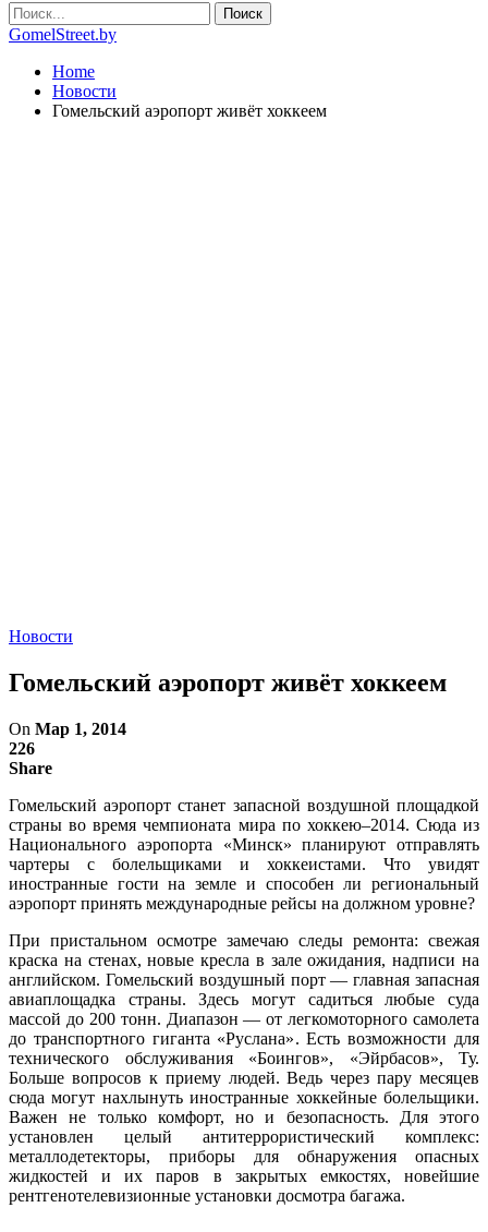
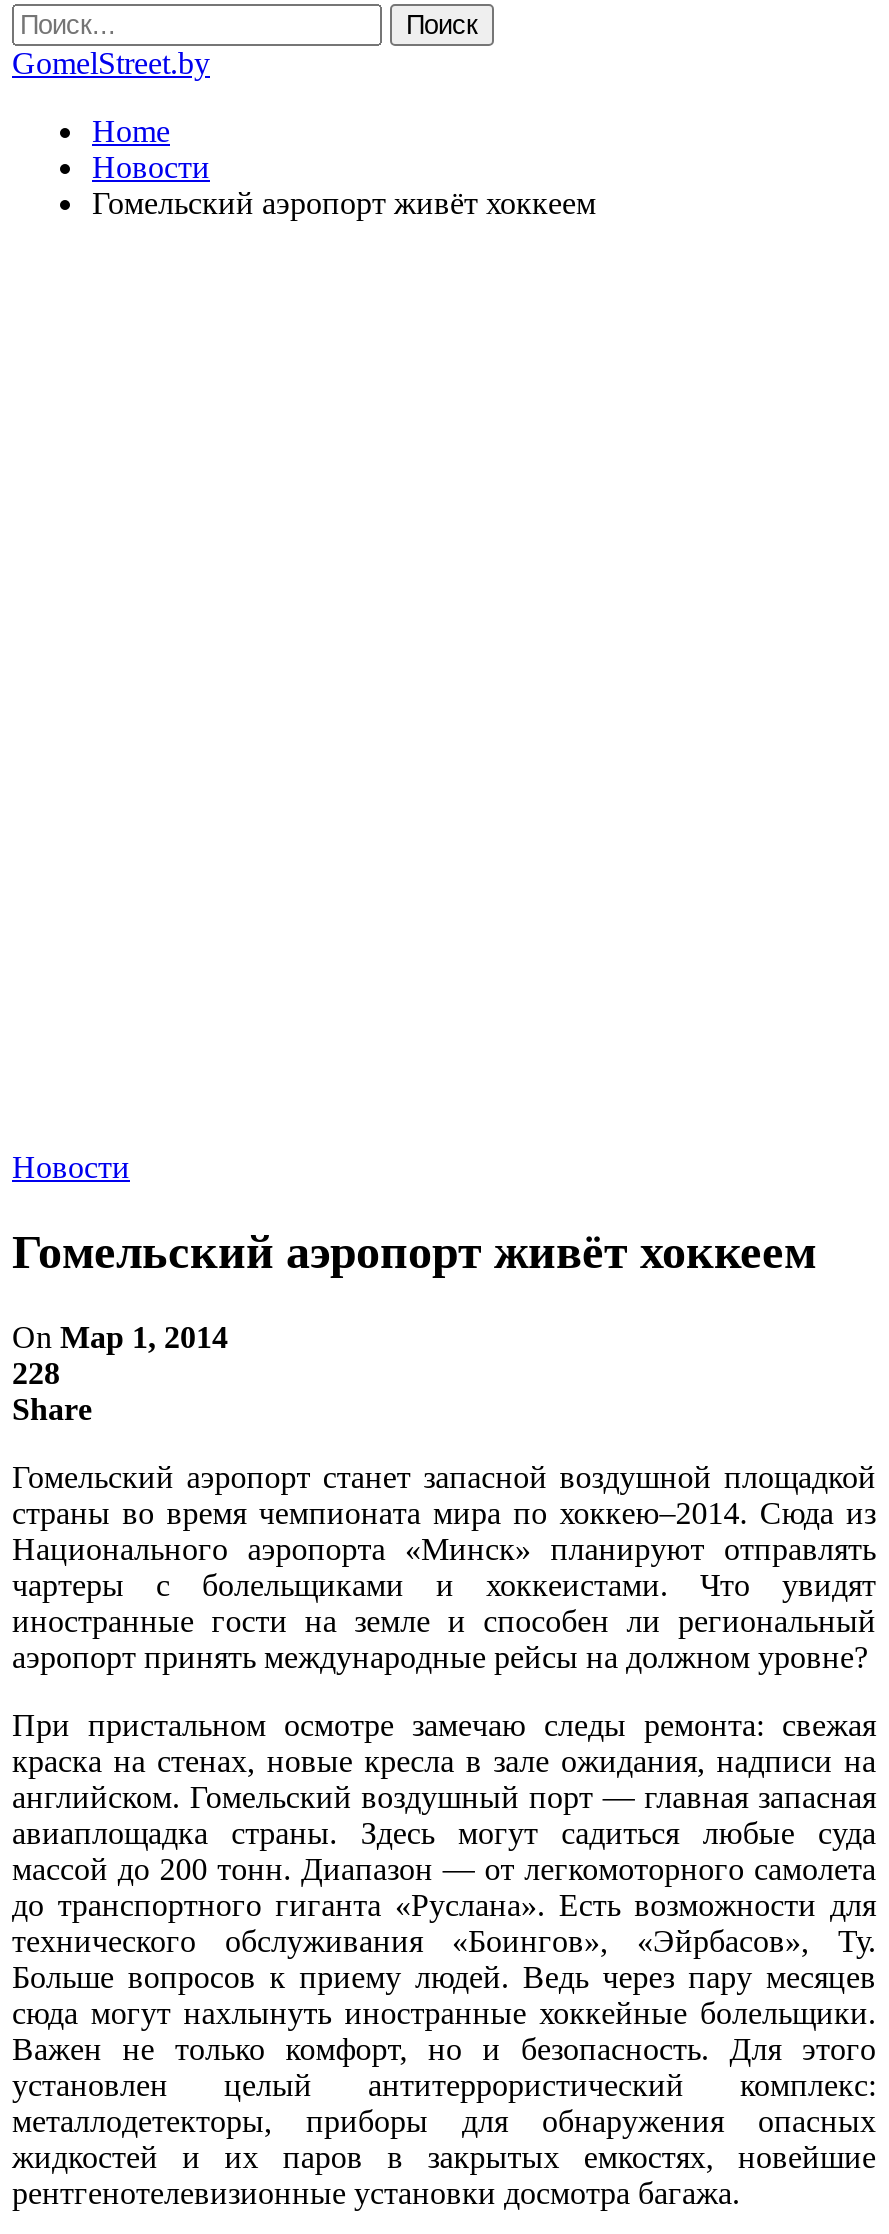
- 226
+ 228
